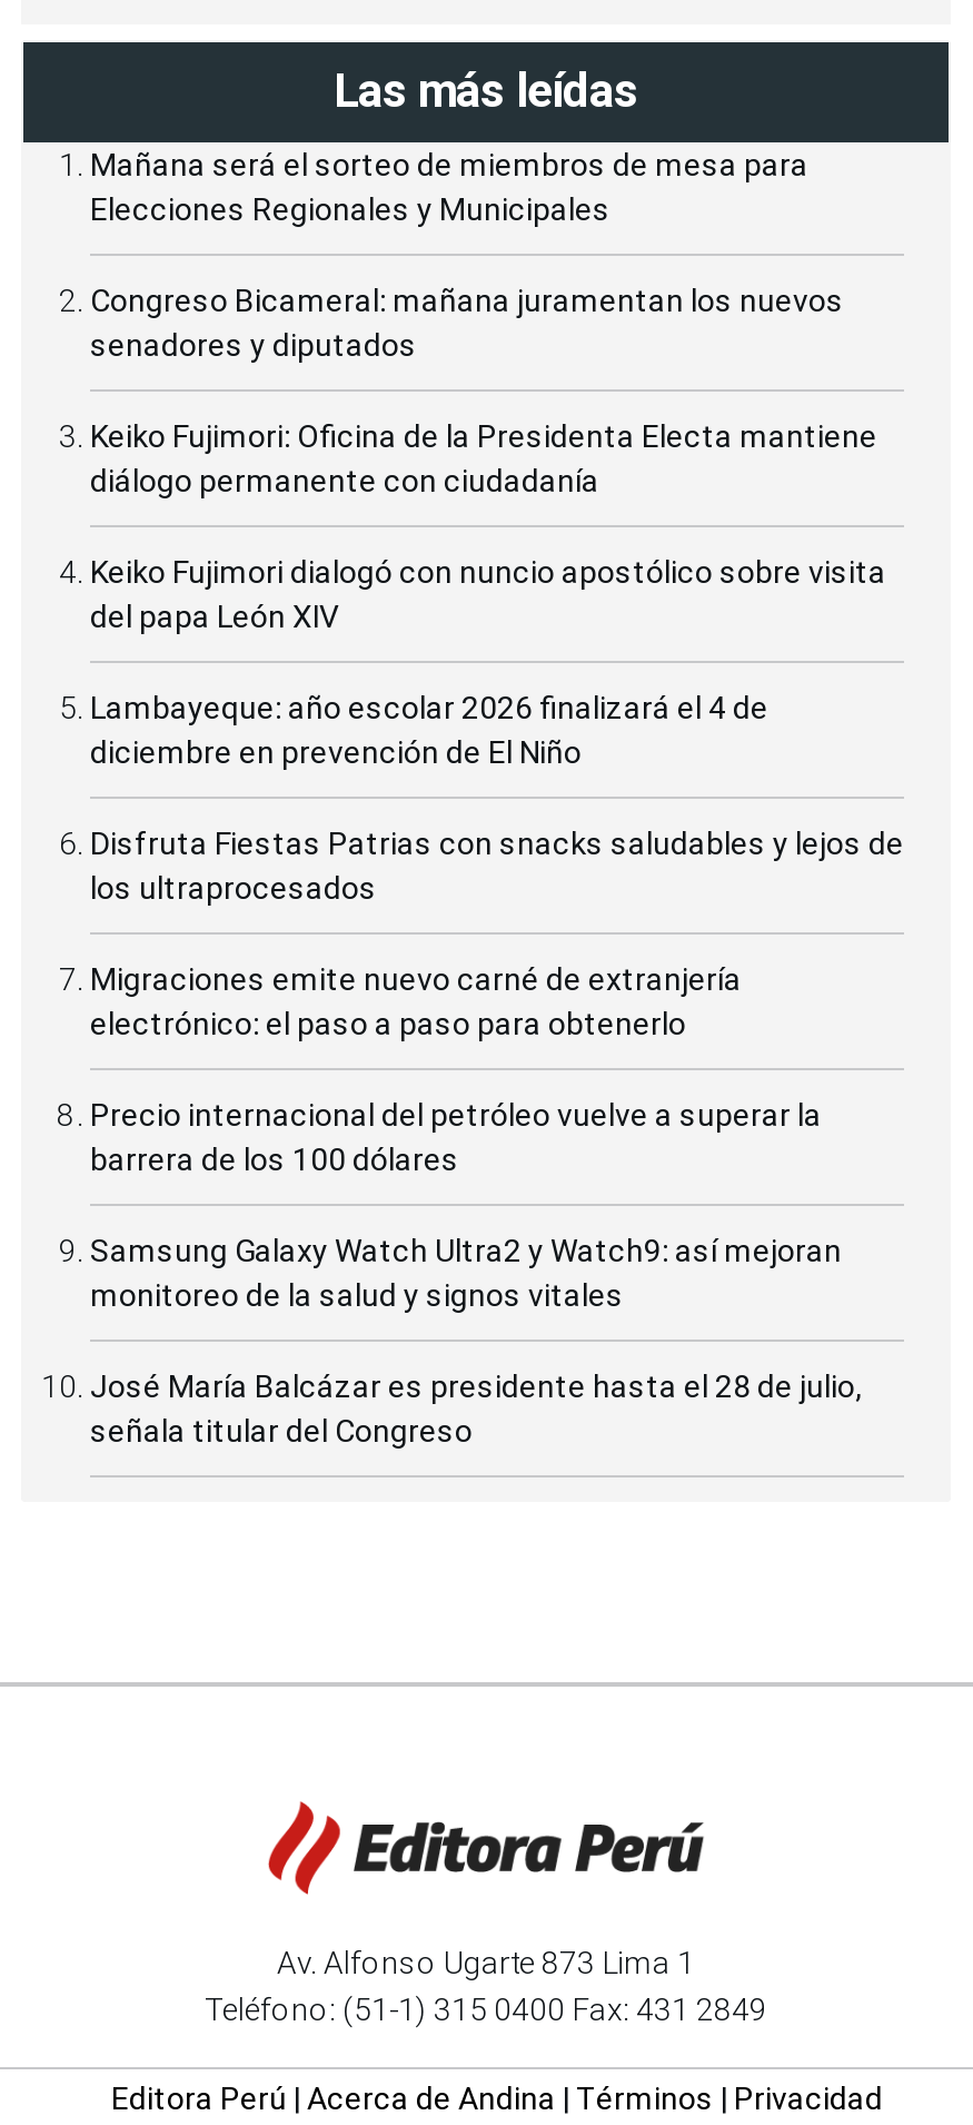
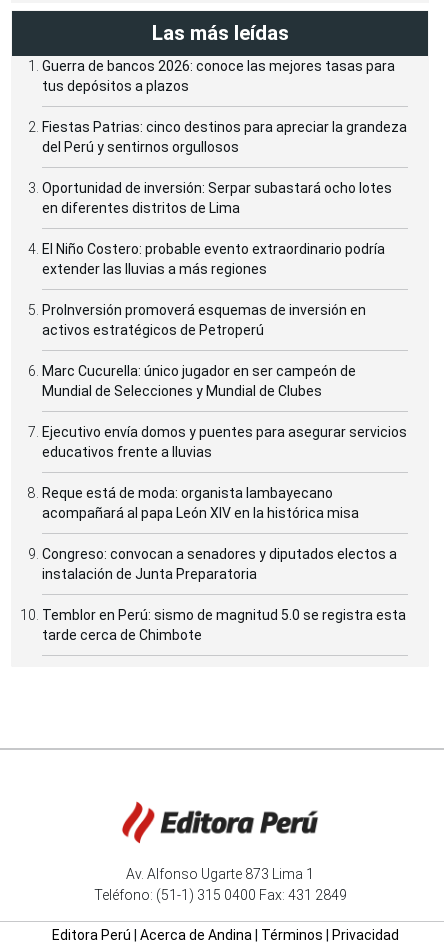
- Mañana será el sorteo de miembros de mesa para
- Elecciones Regionales y Municipales
+ Guerra de bancos 2026: conoce las mejores tasas para
+ tus depósitos a plazos

- Congreso Bicameral: mañana juramentan los nuevos
- senadores y diputados
+ Fiestas Patrias: cinco destinos para apreciar la grandeza
+ del Perú y sentirnos orgullosos

- Keiko Fujimori: Oficina de la Presidenta Electa mantiene
- diálogo permanente con ciudadanía
+ Oportunidad de inversión: Serpar subastará ocho lotes
+ en diferentes distritos de Lima

- Keiko Fujimori dialogó con nuncio apostólico sobre visita
- del papa León XIV
+ El Niño Costero: probable evento extraordinario podría
+ extender las lluvias a más regiones

- Lambayeque: año escolar 2026 finalizará el 4 de
- diciembre en prevención de El Niño
+ ProInversión promoverá esquemas de inversión en
+ activos estratégicos de Petroperú

- Disfruta Fiestas Patrias con snacks saludables y lejos de
- los ultraprocesados
+ Marc Cucurella: único jugador en ser campeón de
+ Mundial de Selecciones y Mundial de Clubes

- Migraciones emite nuevo carné de extranjería
- electrónico: el paso a paso para obtenerlo
+ Ejecutivo envía domos y puentes para asegurar servicios
+ educativos frente a lluvias

- Precio internacional del petróleo vuelve a superar la
- barrera de los 100 dólares
+ Reque está de moda: organista lambayecano
+ acompañará al papa León XIV en la histórica misa

- Samsung Galaxy Watch Ultra2 y Watch9: así mejoran
- monitoreo de la salud y signos vitales
+ Congreso: convocan a senadores y diputados electos a
+ instalación de Junta Preparatoria

- José María Balcázar es presidente hasta el 28 de julio,
- señala titular del Congreso
+ Temblor en Perú: sismo de magnitud 5.0 se registra esta
+ tarde cerca de Chimbote
